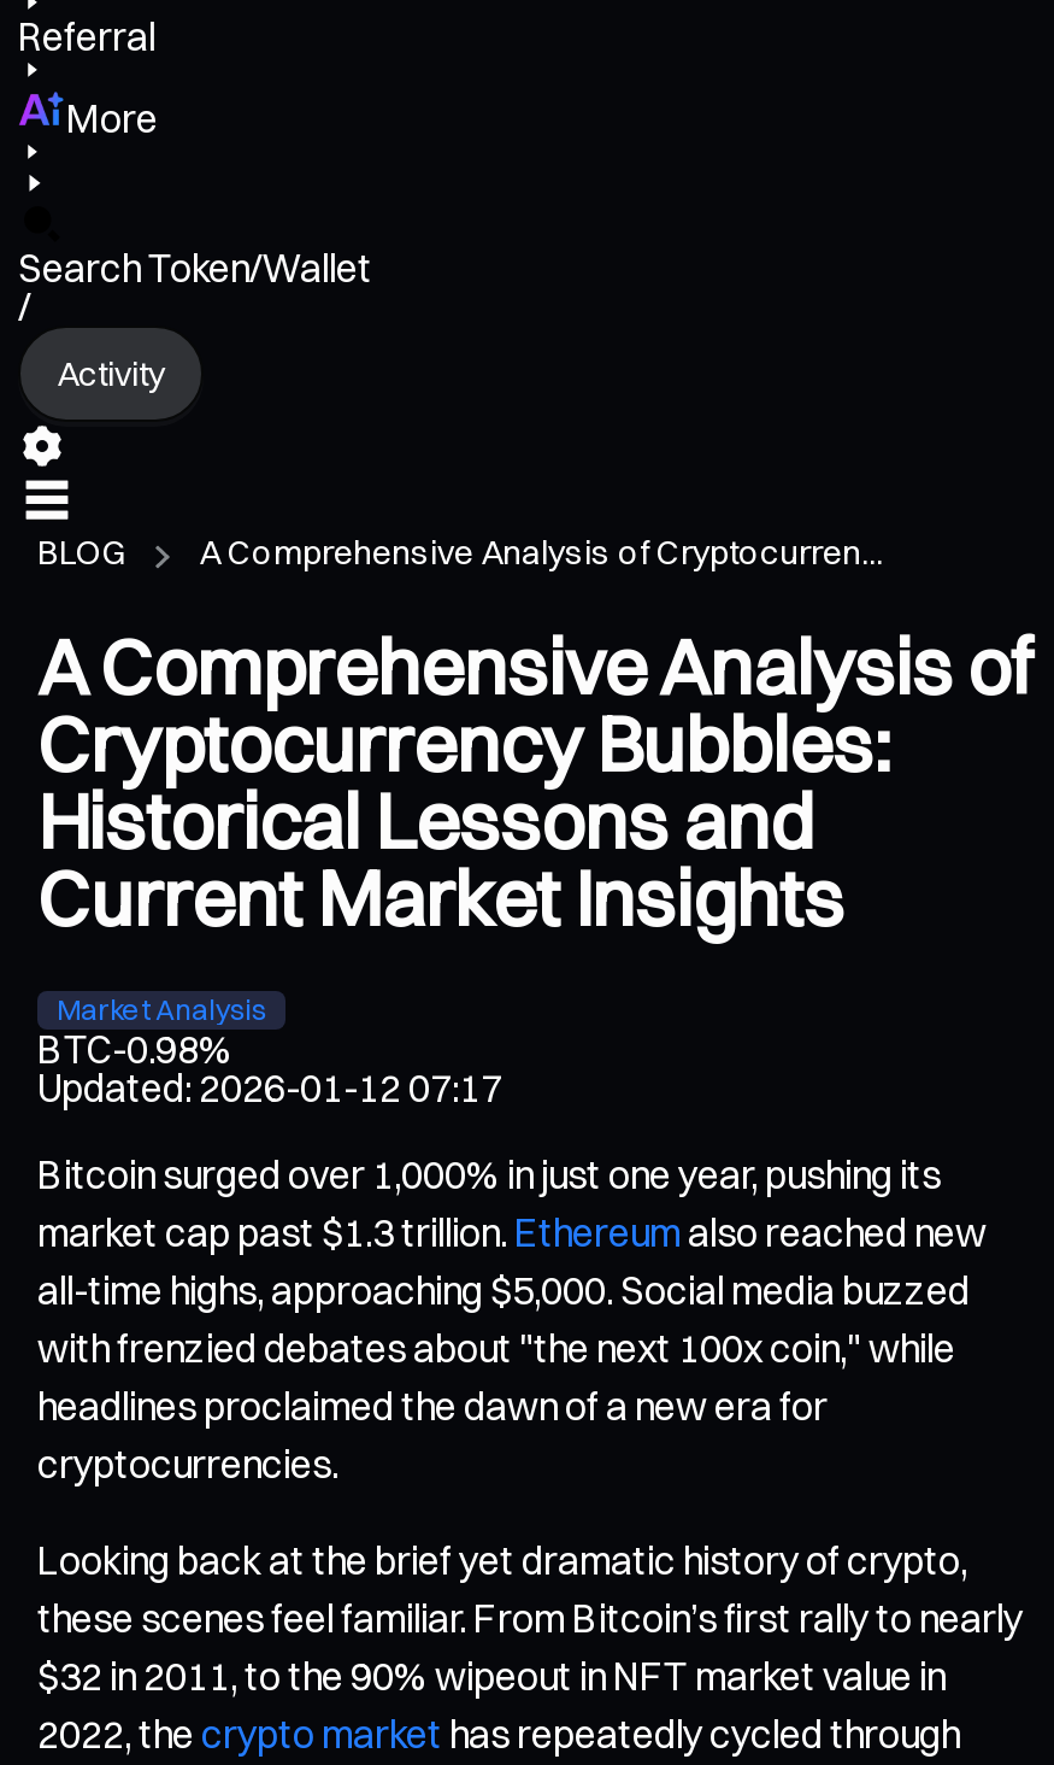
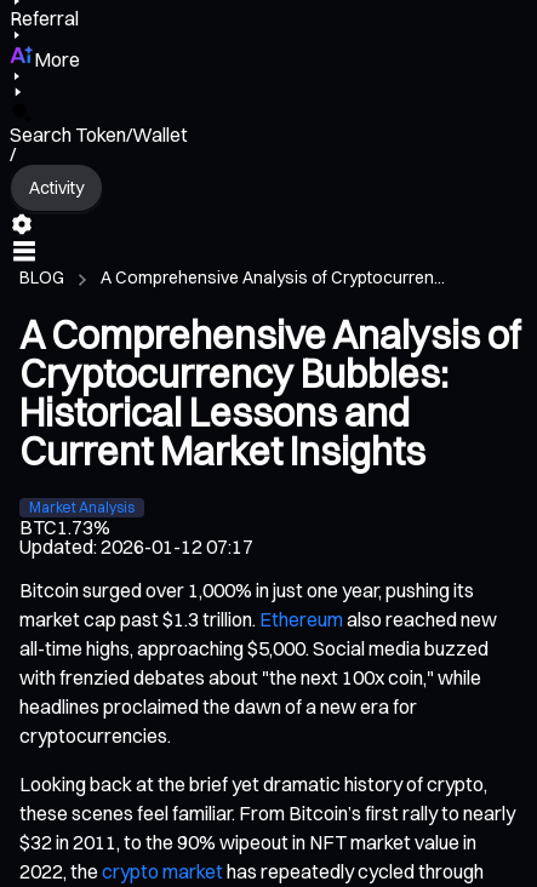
- BTC-0.98%
+ BTC1.73%
